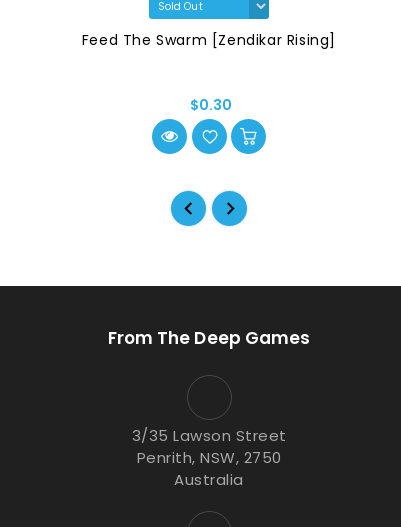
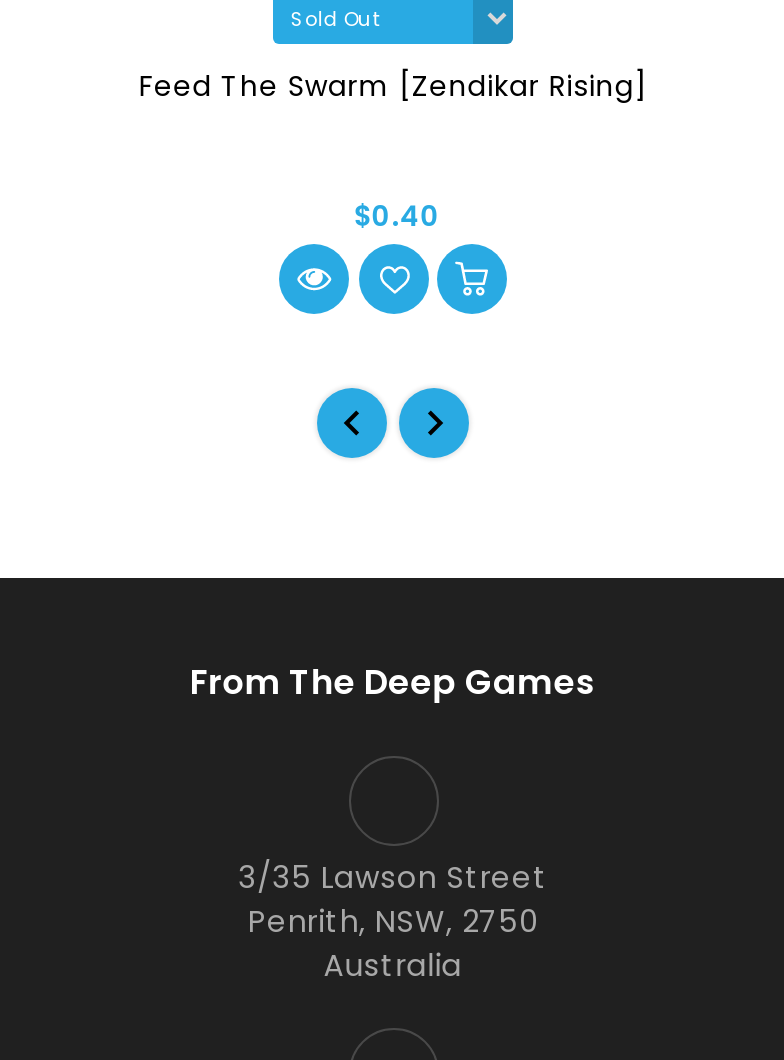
- $0.30
+ $0.40
